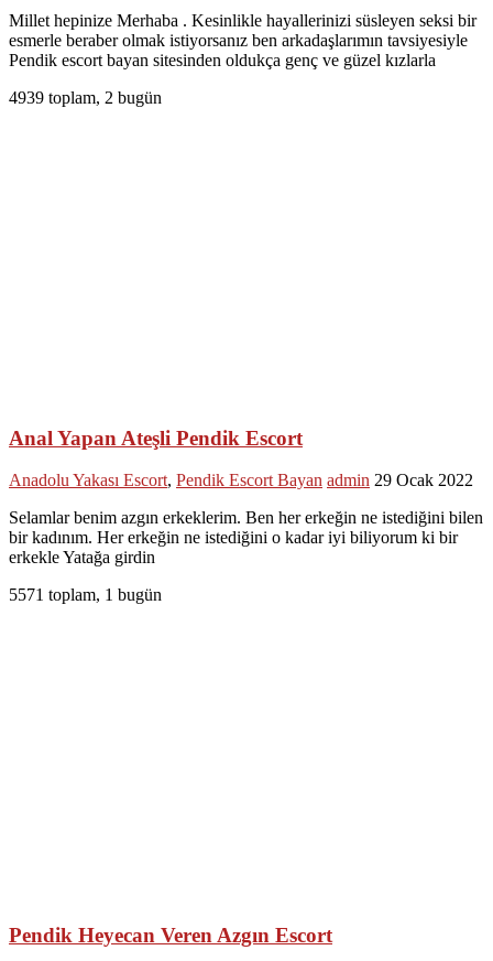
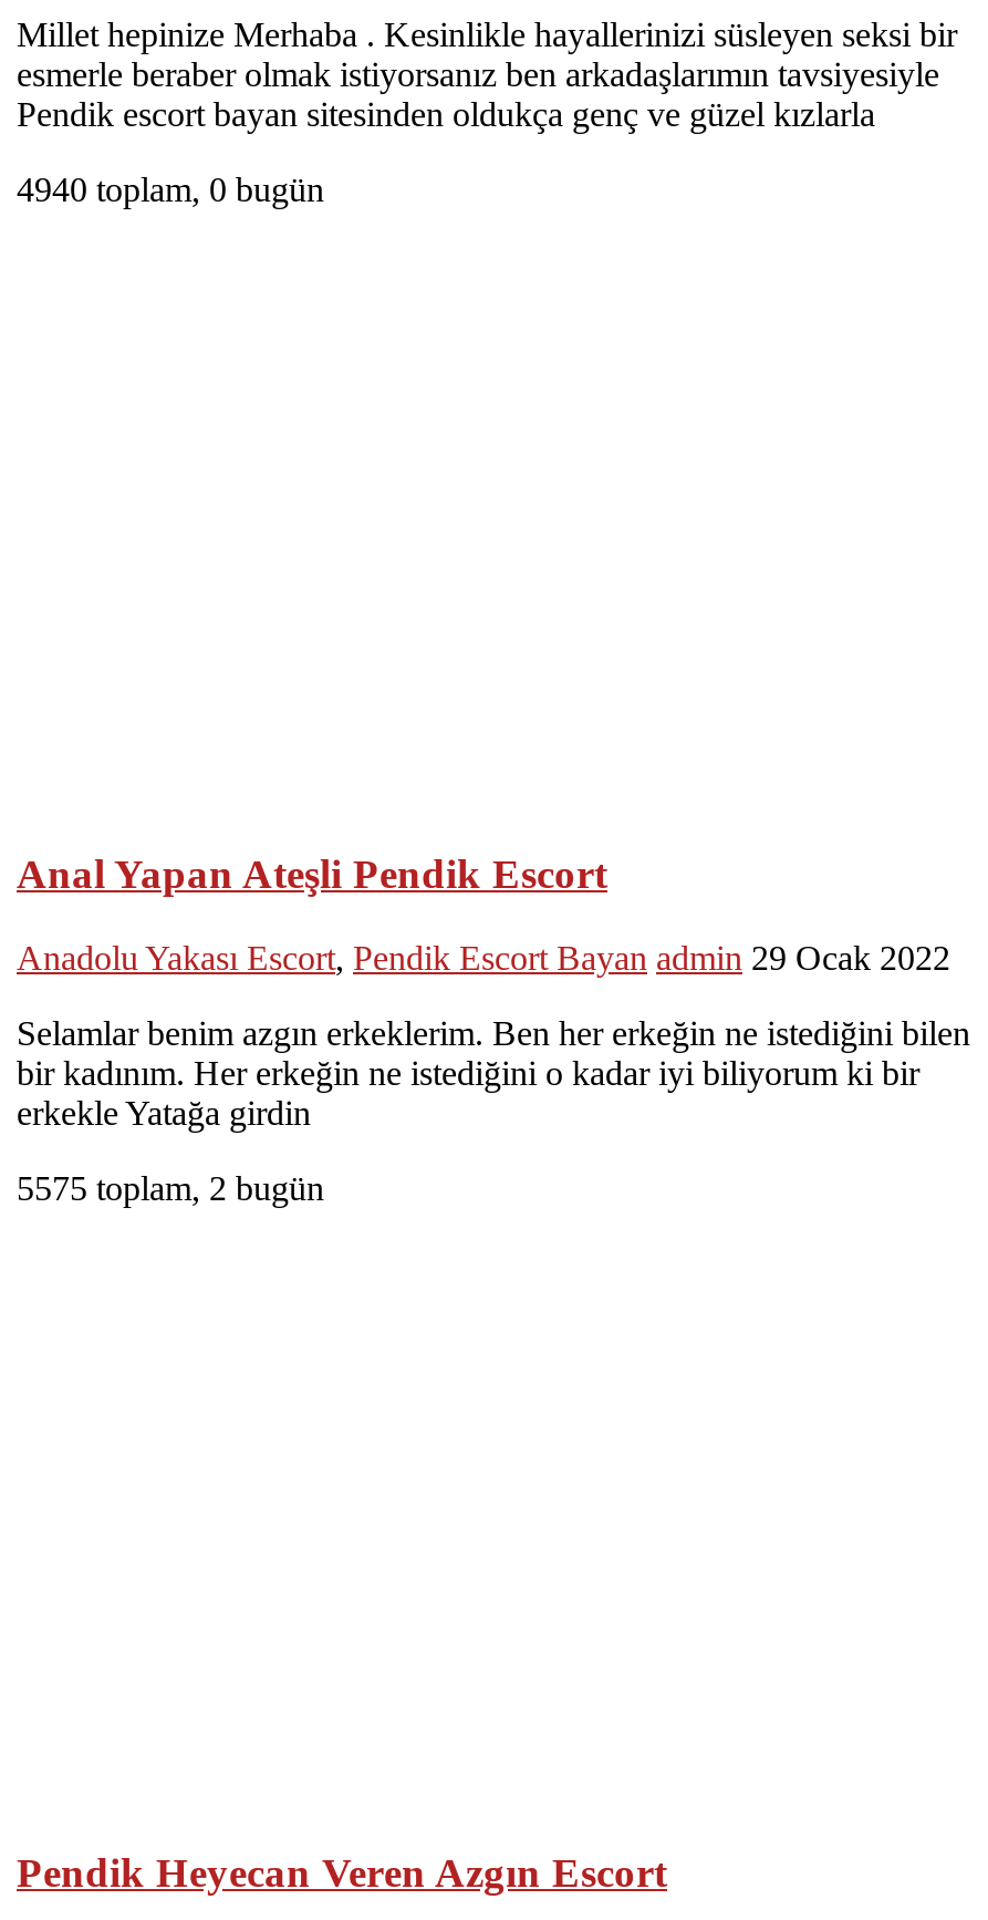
- 4939 toplam, 2 bugün
+ 4940 toplam, 0 bugün

- 5571 toplam, 1 bugün
+ 5575 toplam, 2 bugün
